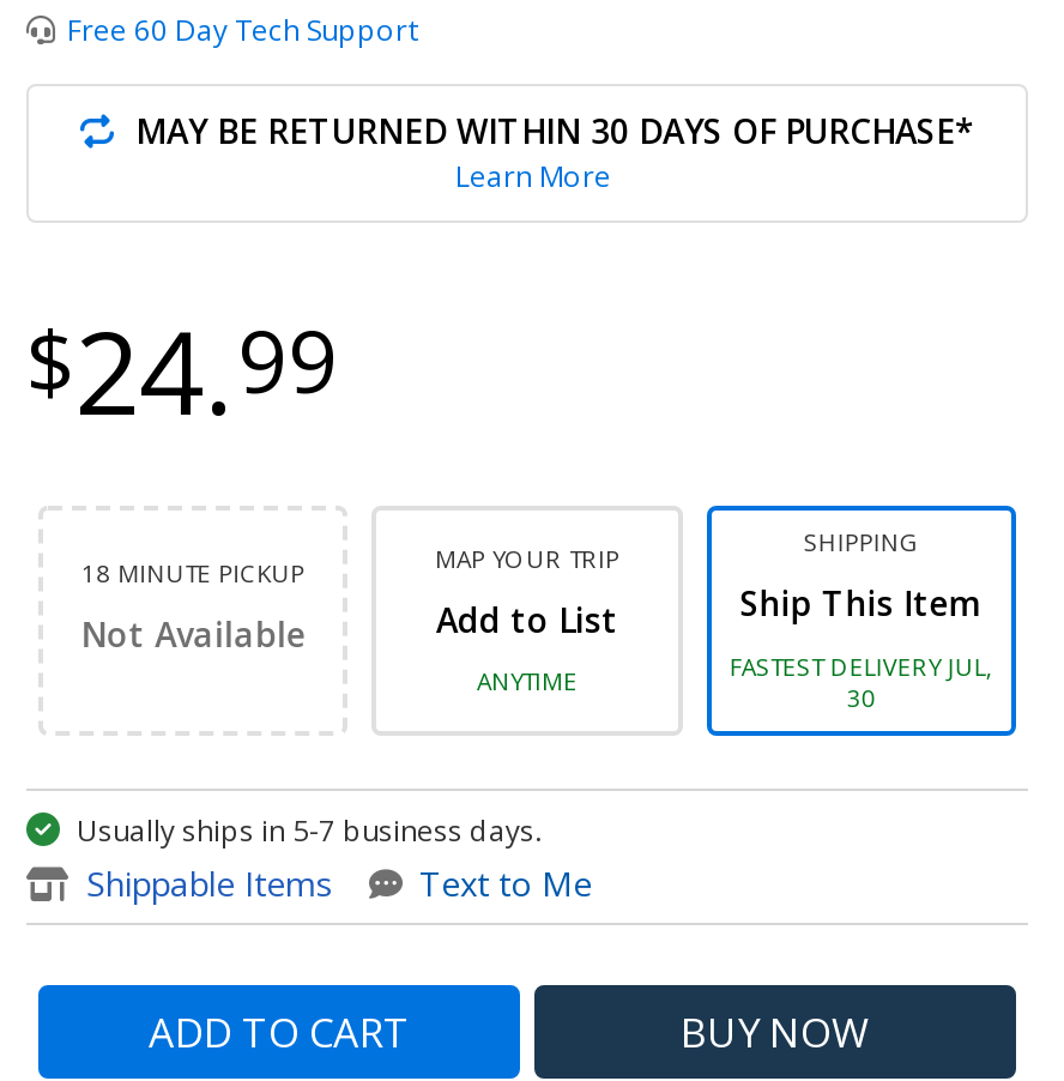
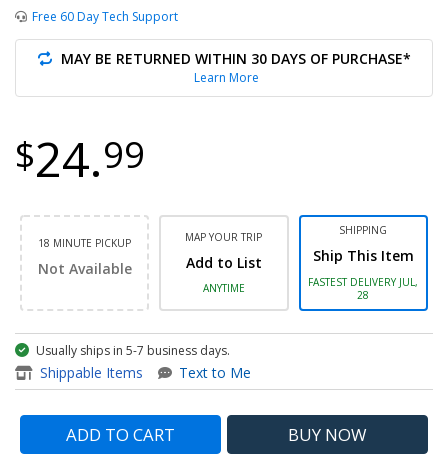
- 30
+ 28
